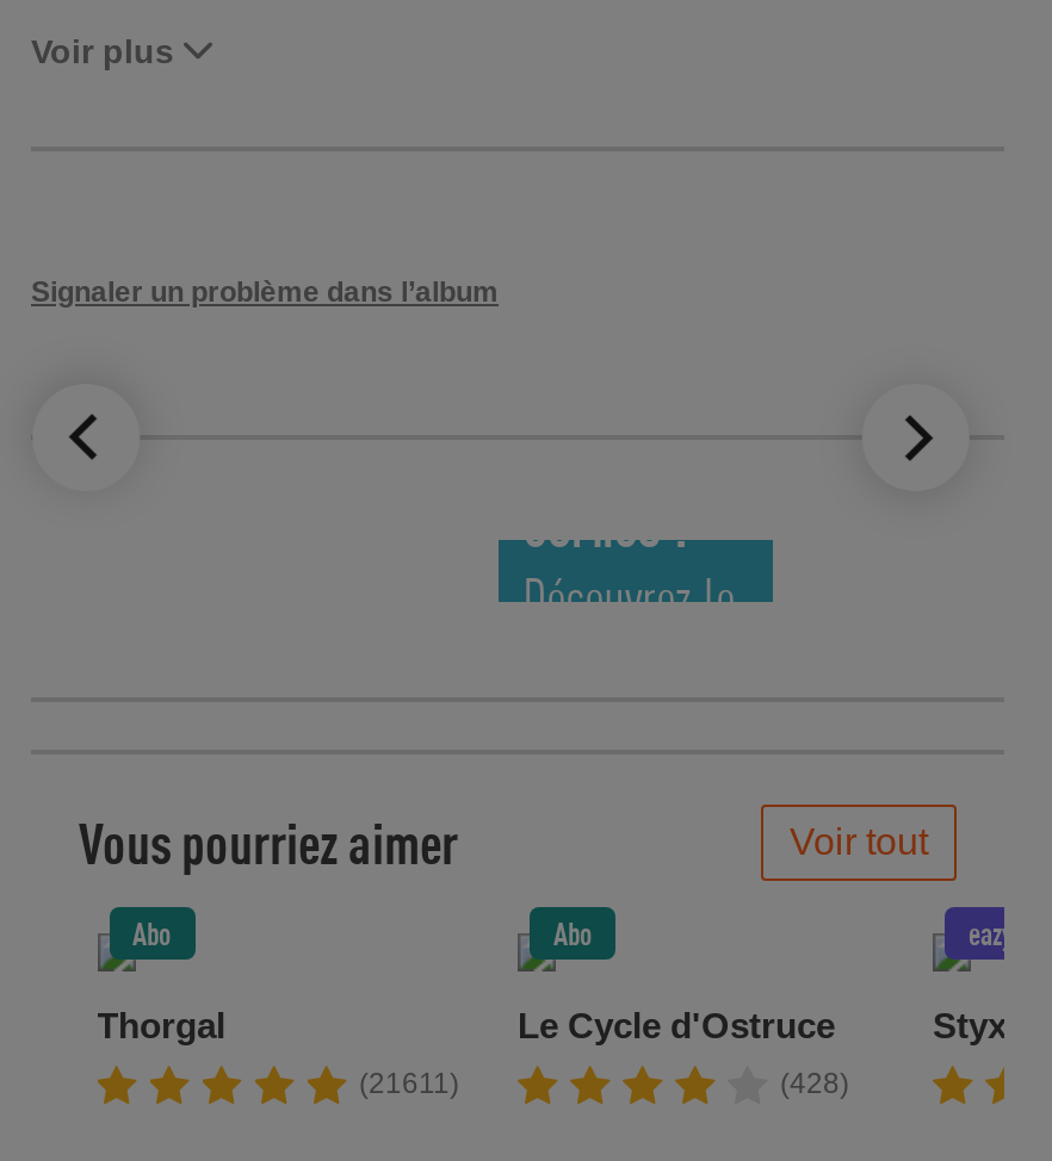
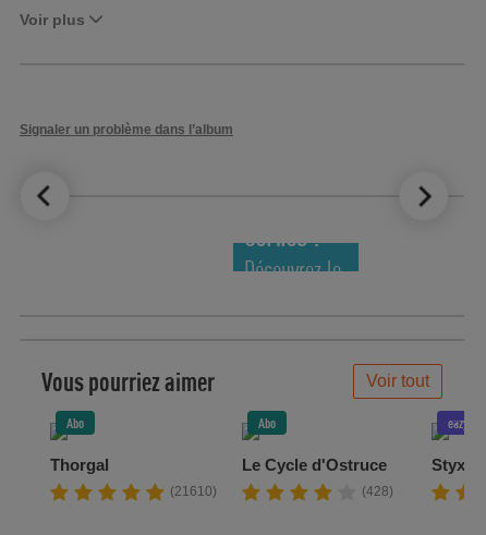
- (21611)
+ (21610)
